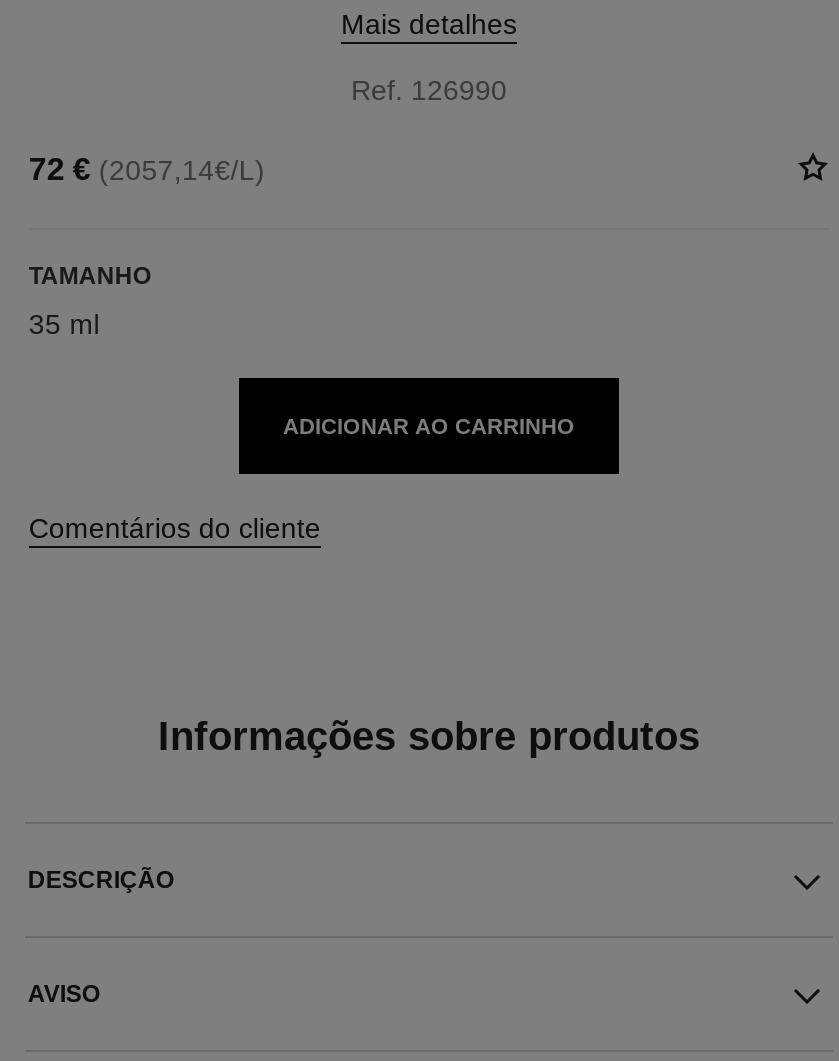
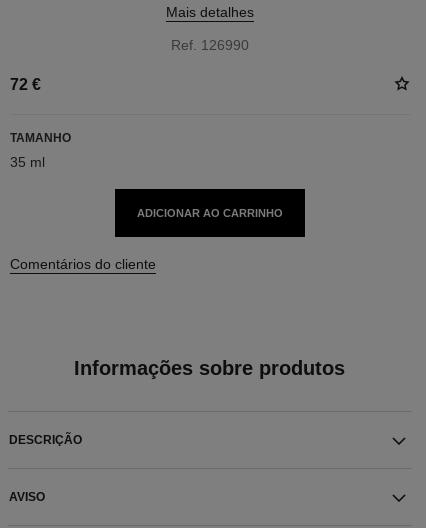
- 72 €(2057,14€/L)
+ 72 €
